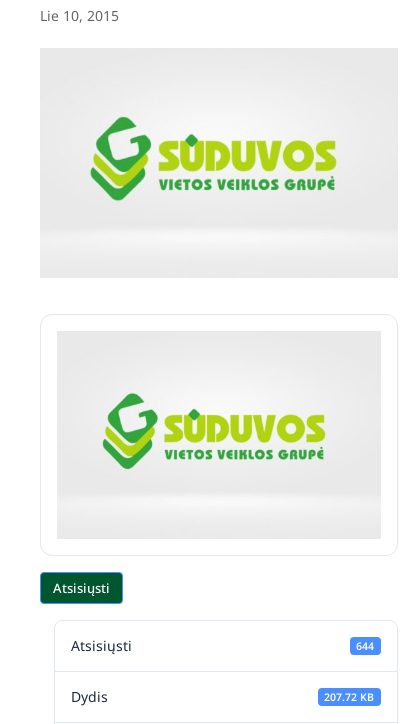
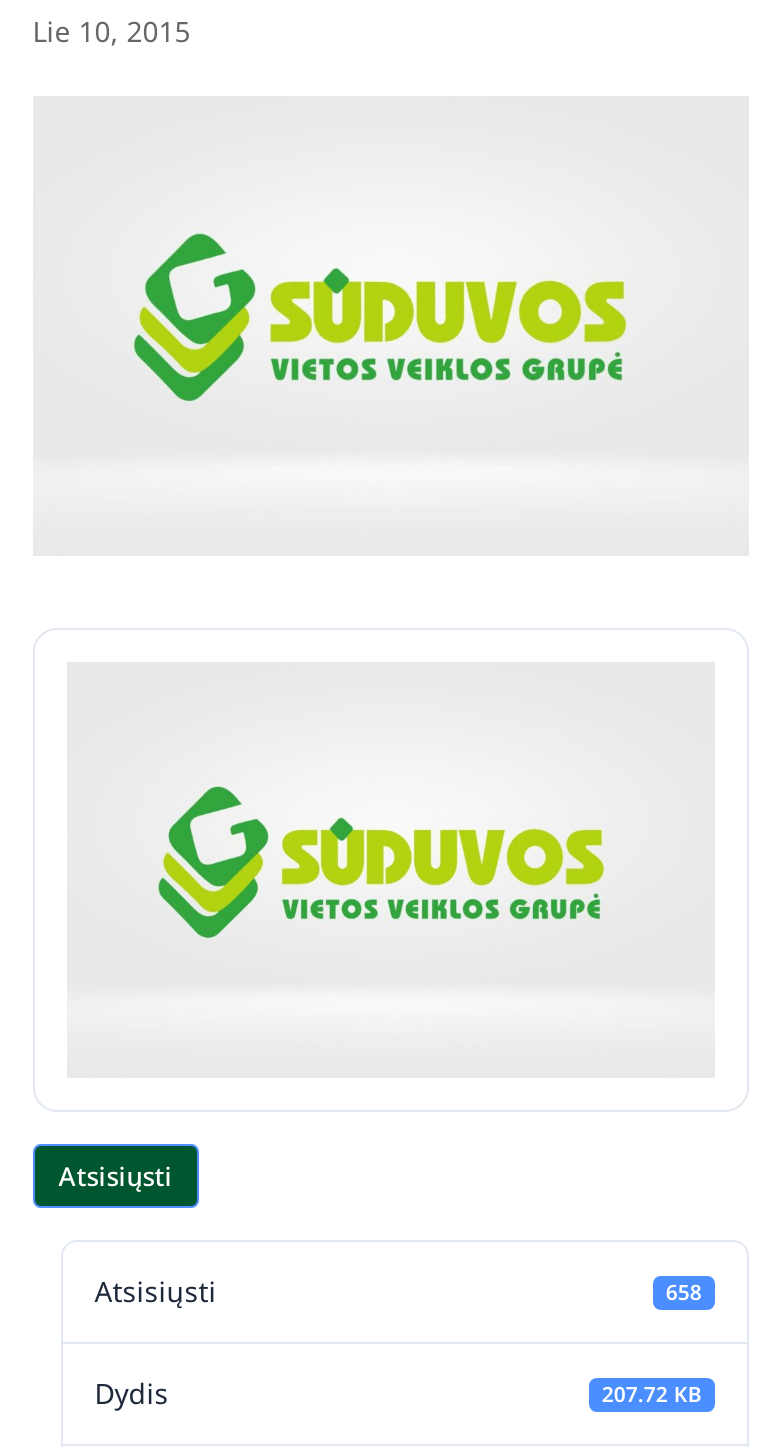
- 644
+ 658
